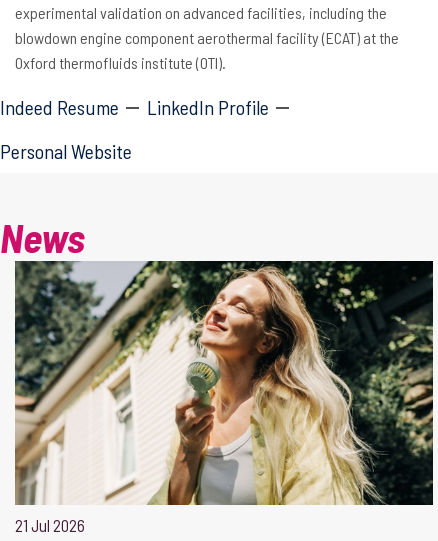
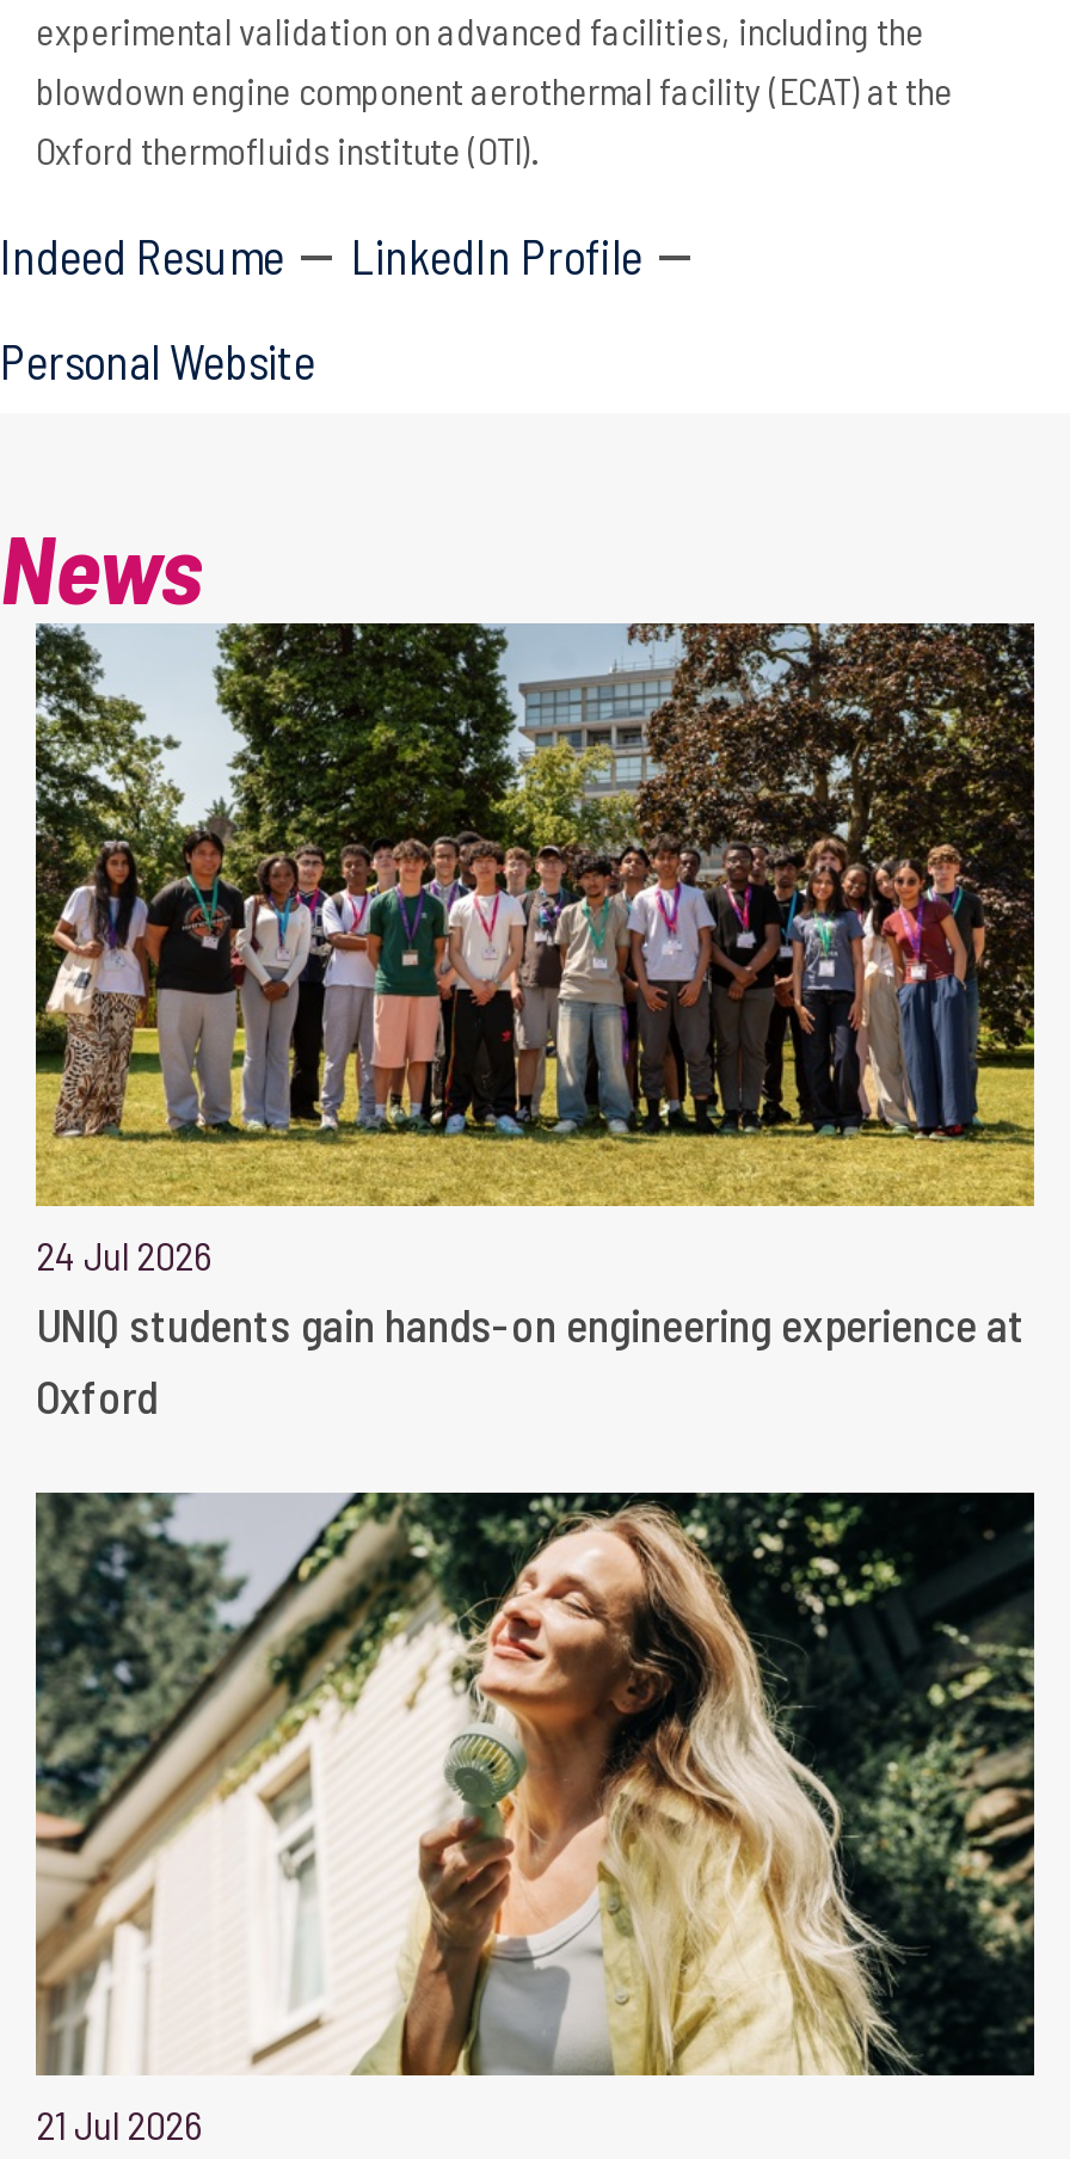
+ [image]
+ 24 Jul 2026
+ UNIQ students gain hands-on engineering experience at
+ Oxford
